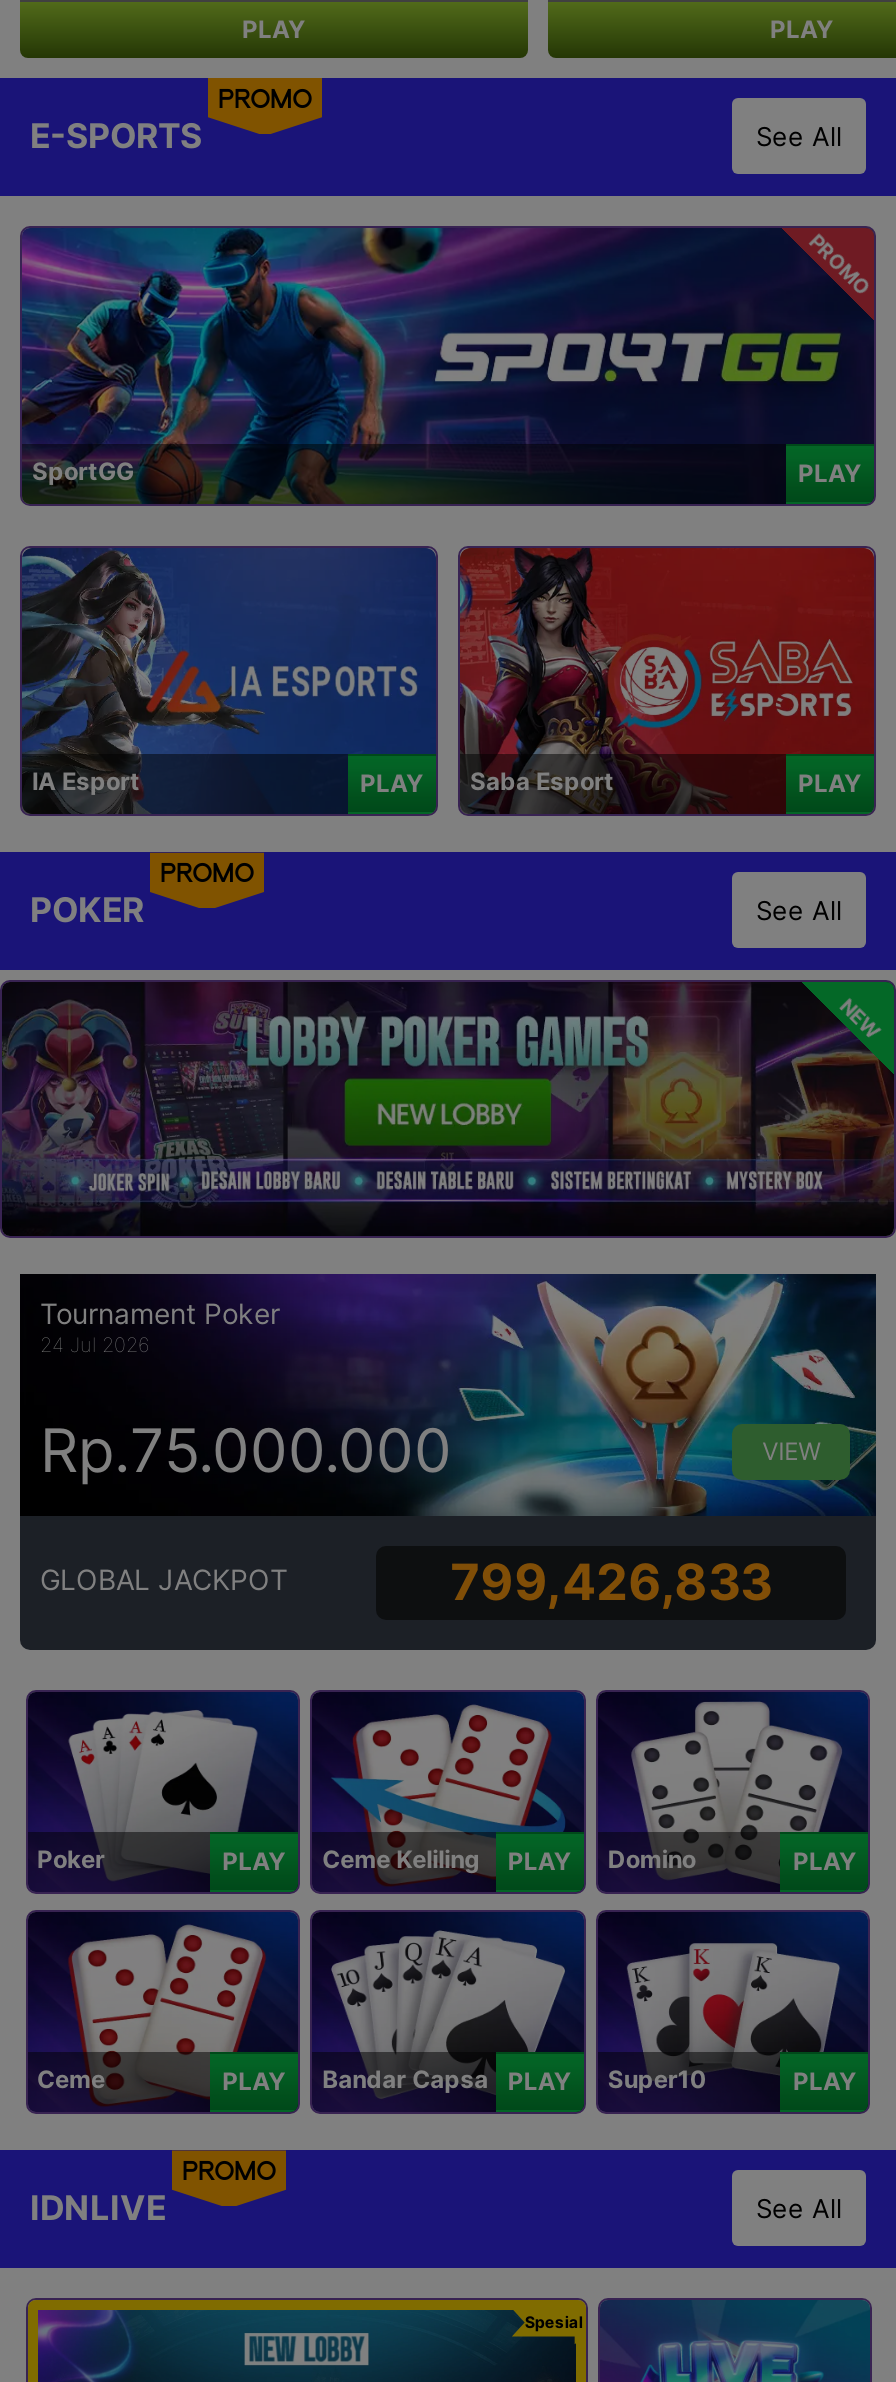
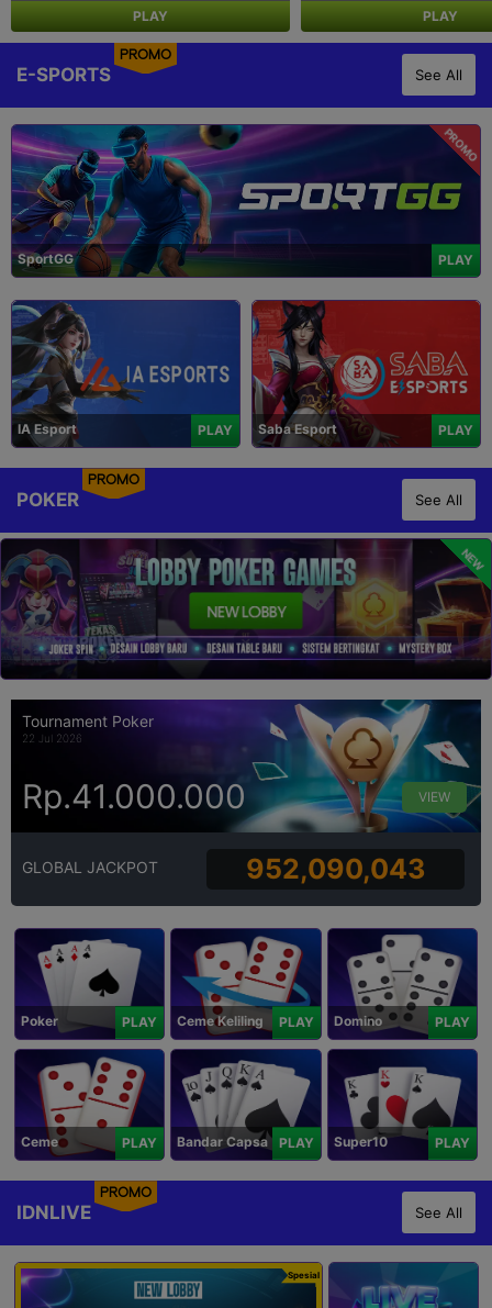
- 24 Jul 2026
+ 22 Jul 2026

- Rp.75.000.000
+ Rp.41.000.000

- 799,426,833
+ 952,090,043
